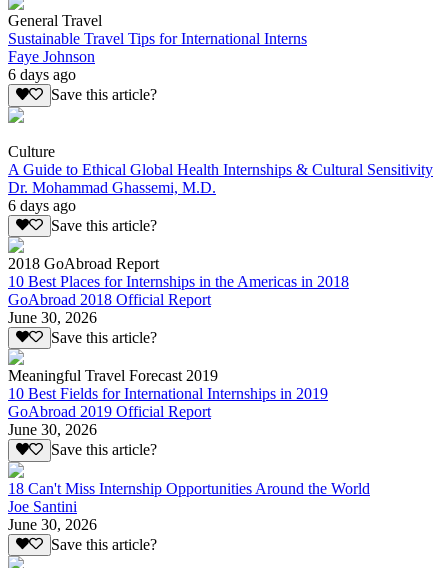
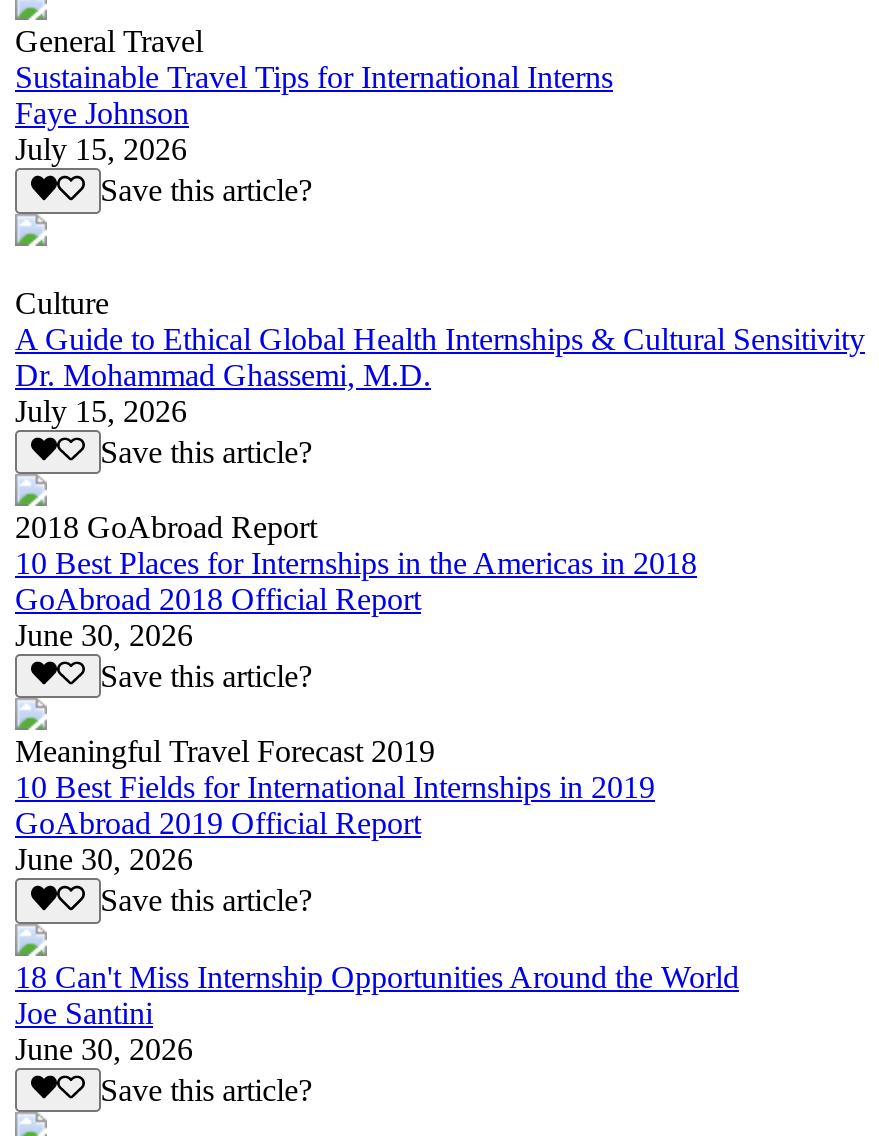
- 6 days ago
+ July 15, 2026

- 6 days ago
+ July 15, 2026
